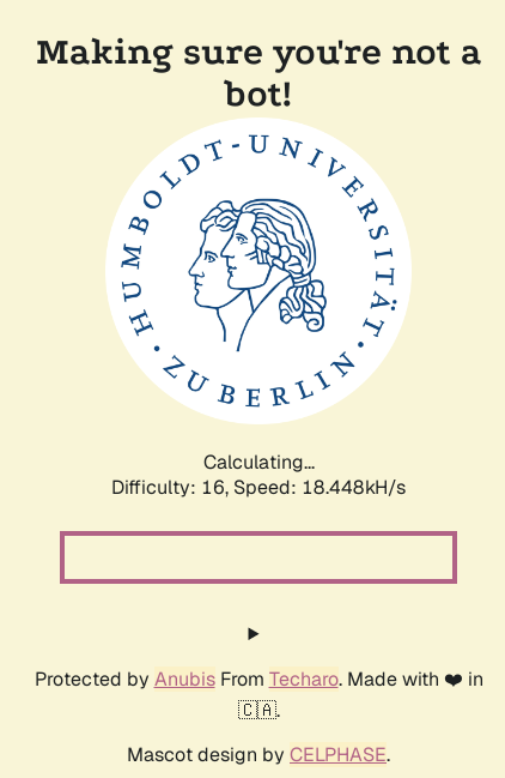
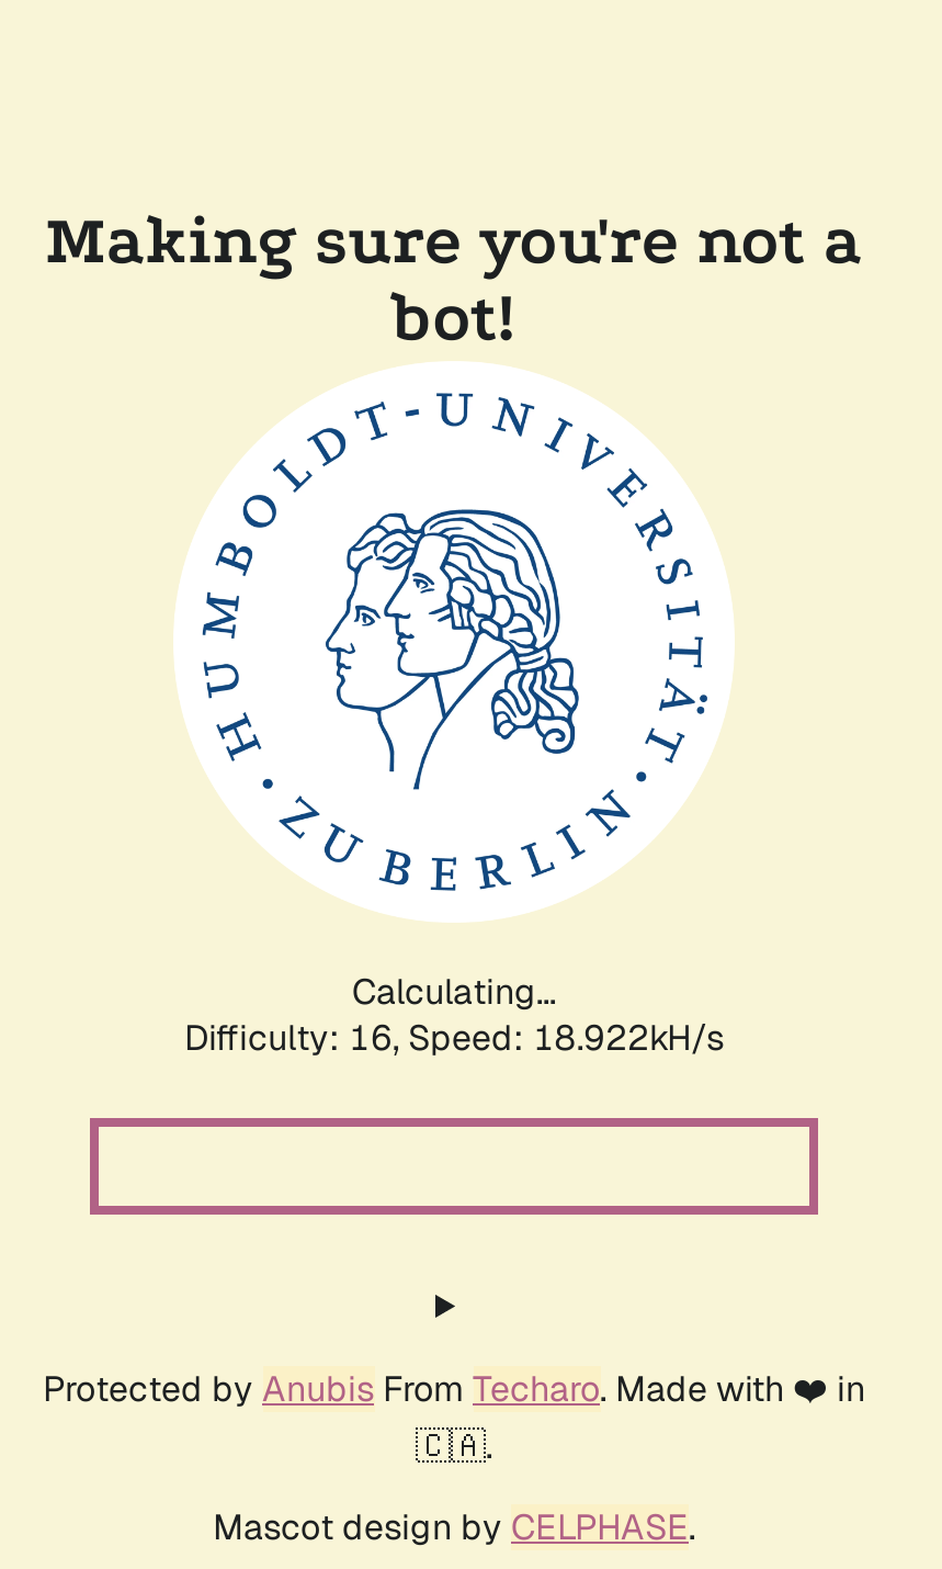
- Difficulty: 16, Speed: 18.448kH/s
+ Difficulty: 16, Speed: 18.922kH/s
